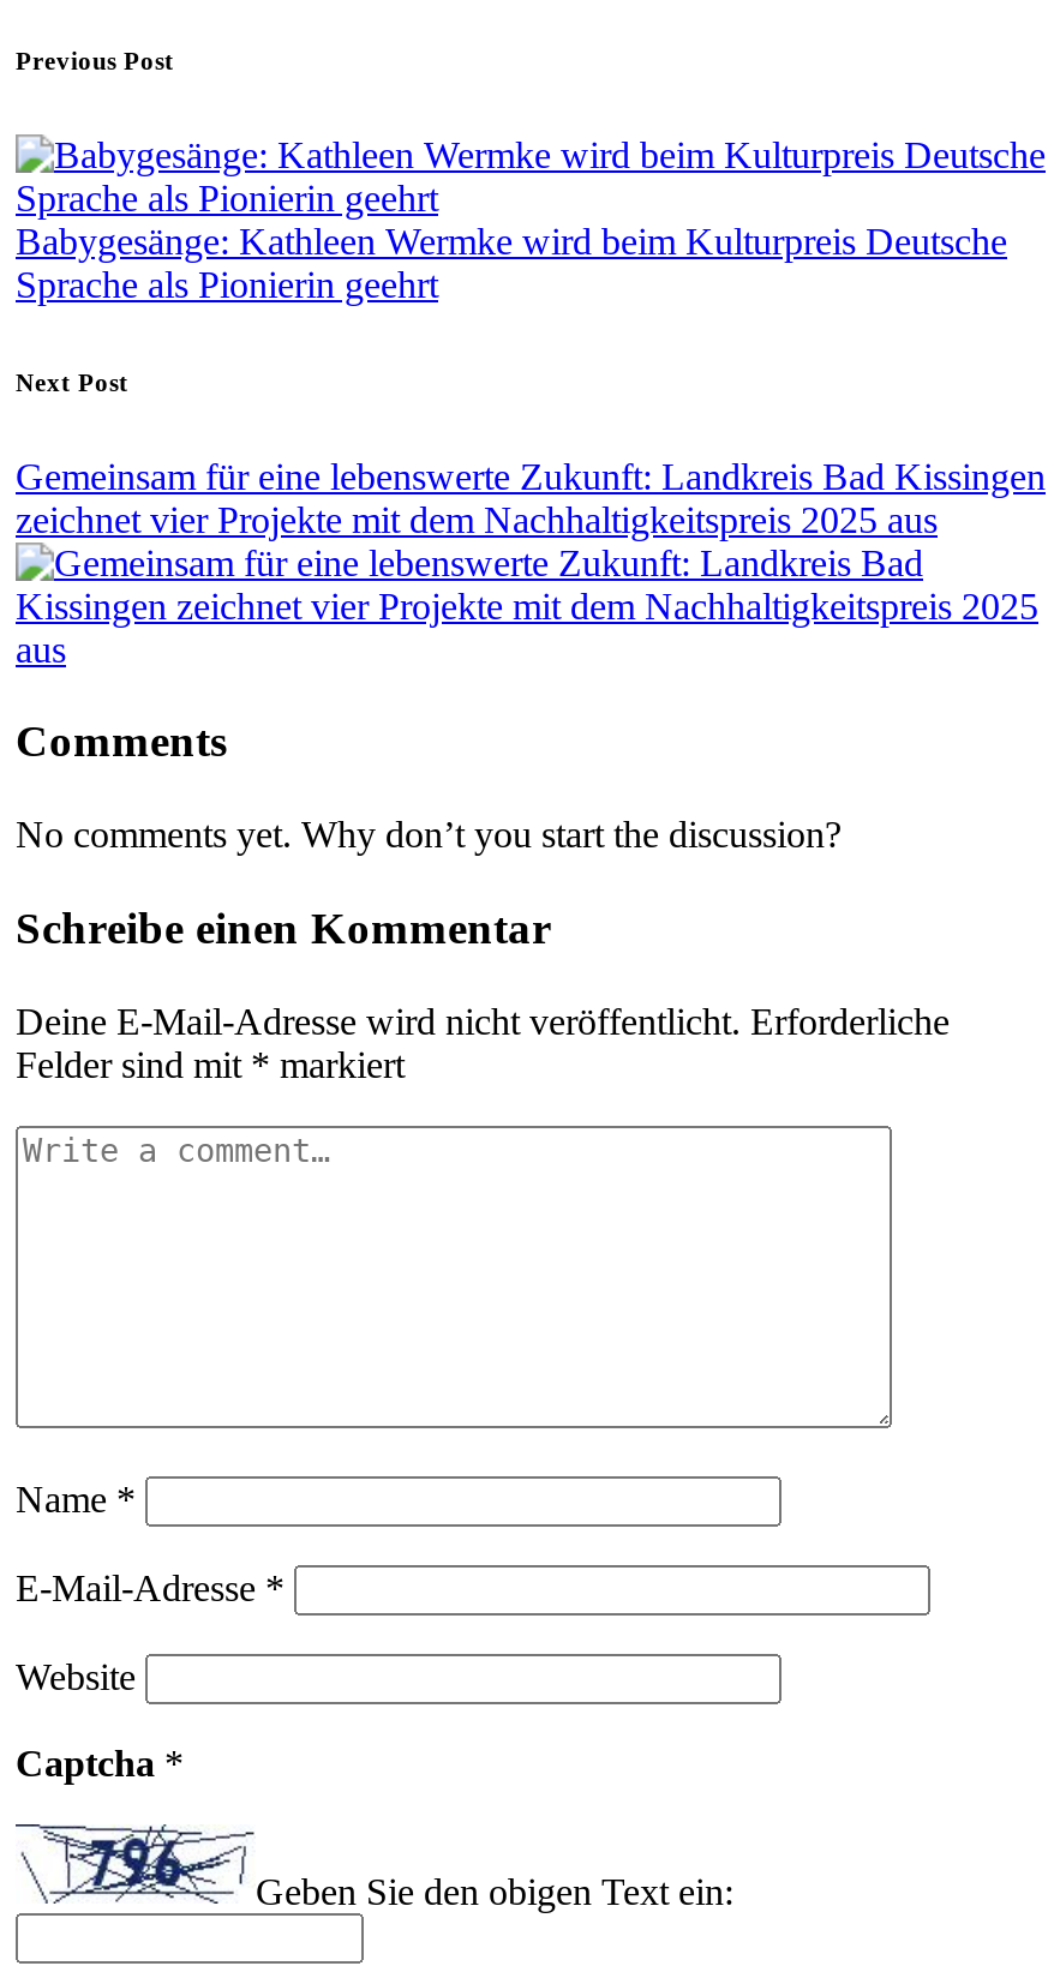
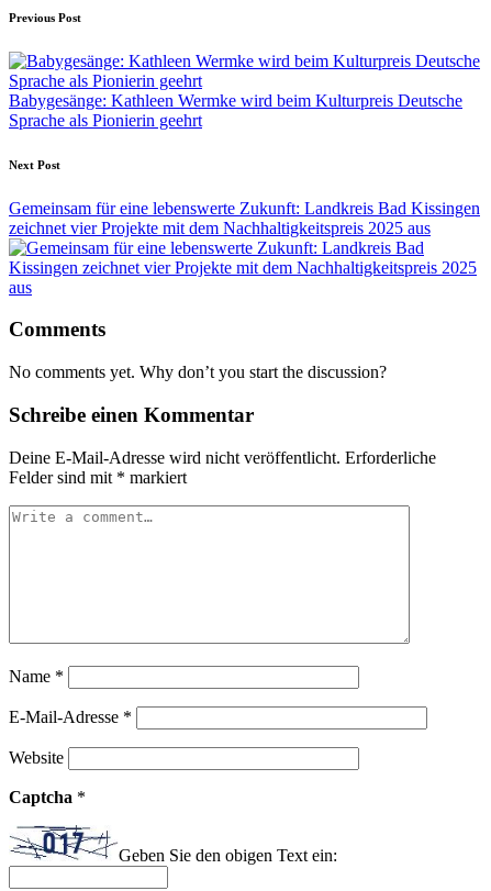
- [image]
+ [image]
